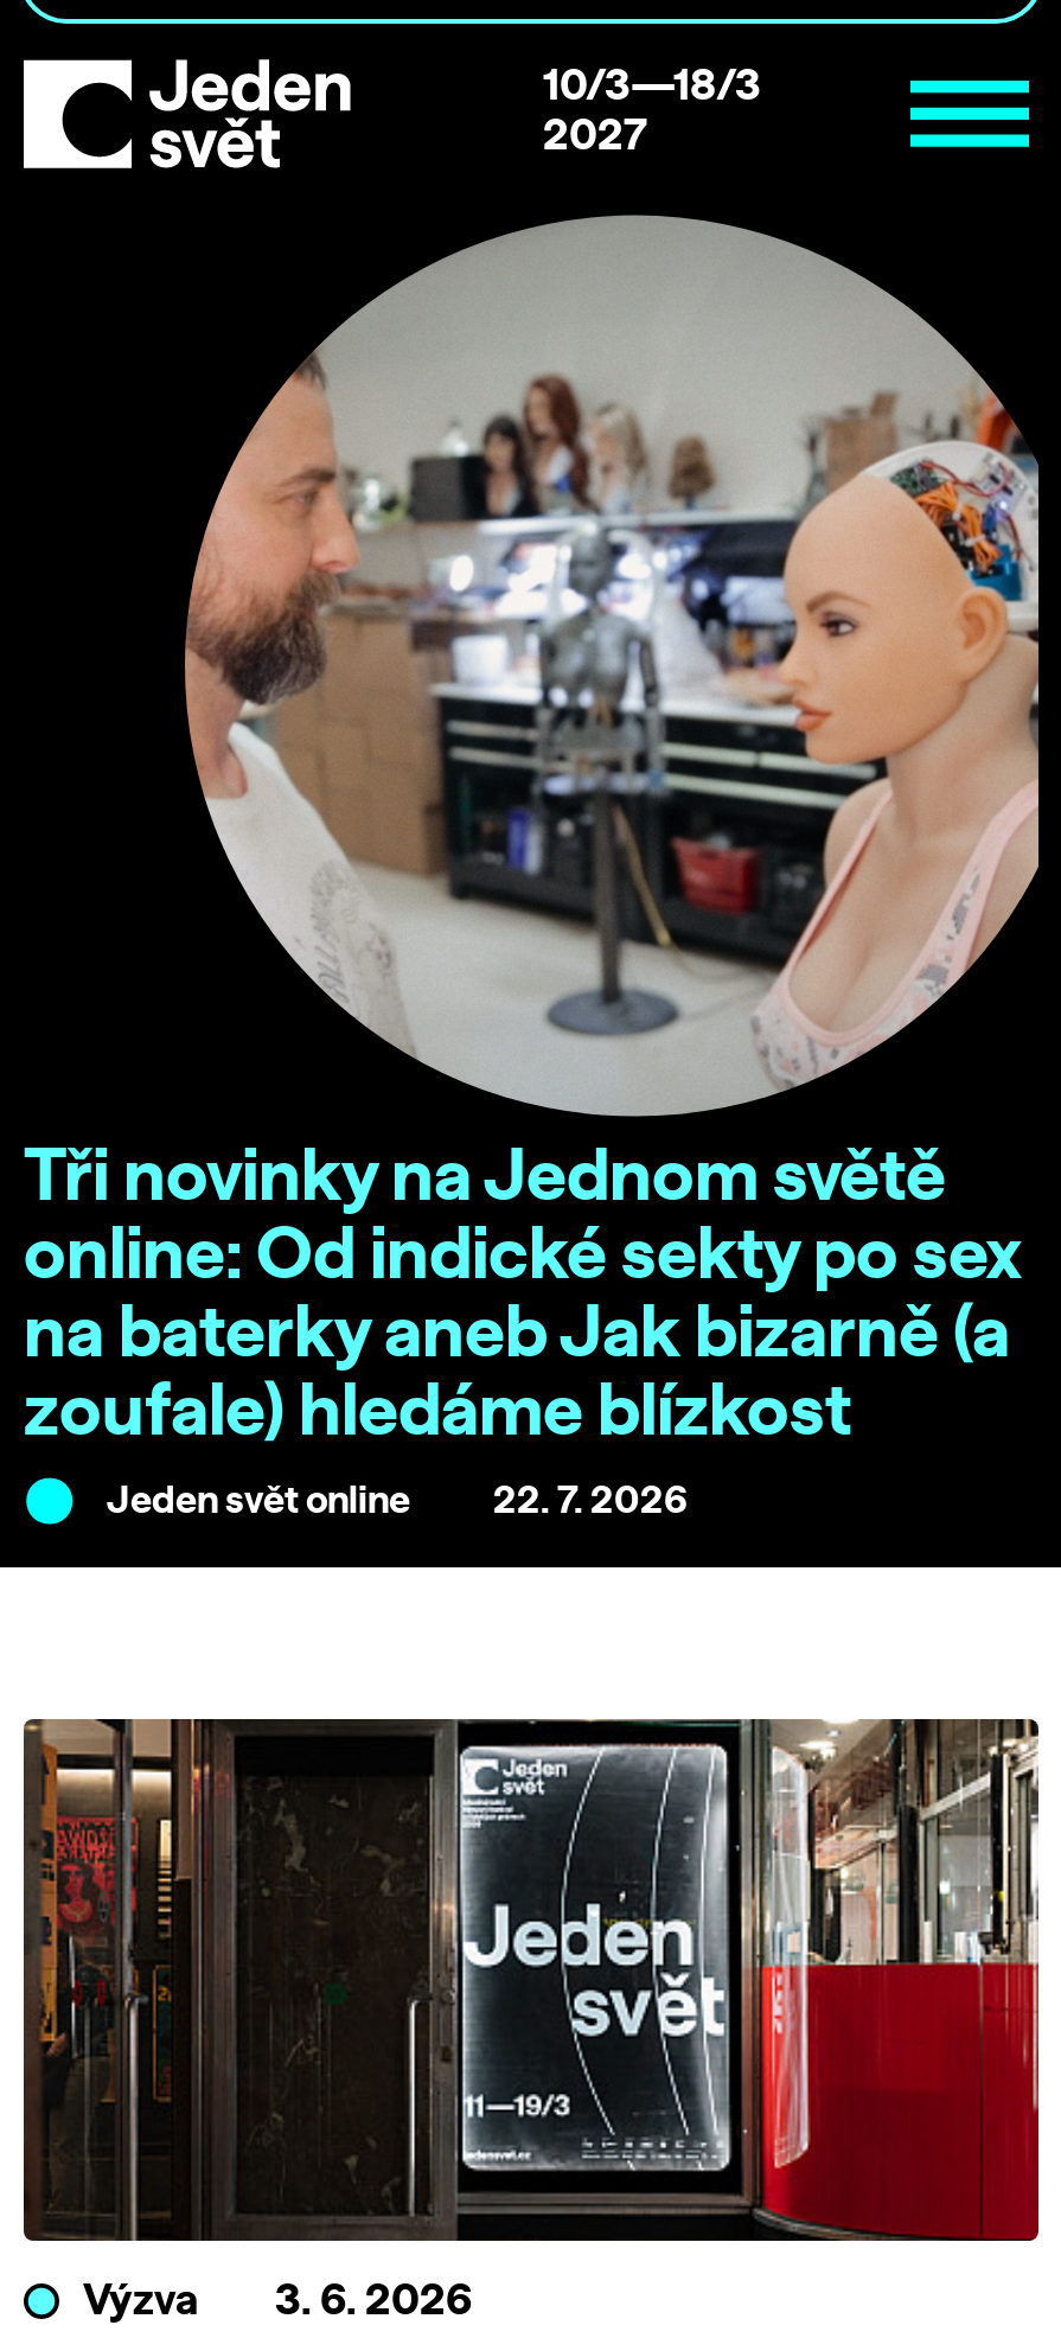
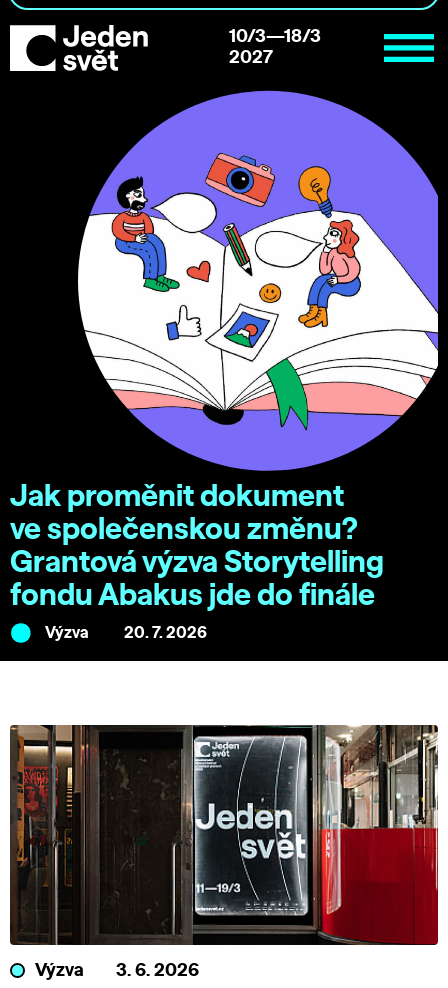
- [image]
- Tři novinky na Jednom světě
- online: Od indické sekty po sex
- na baterky aneb Jak bizarně (a
- zoufale) hledáme blízkost
+ [image]
+ Jak proměnit dokument
+ ve společenskou změnu?
+ Grantová výzva Storytelling
+ fondu Abakus jde do finále

- Jeden svět online
- 22. 7. 2026
+ Výzva
+ 20. 7. 2026
